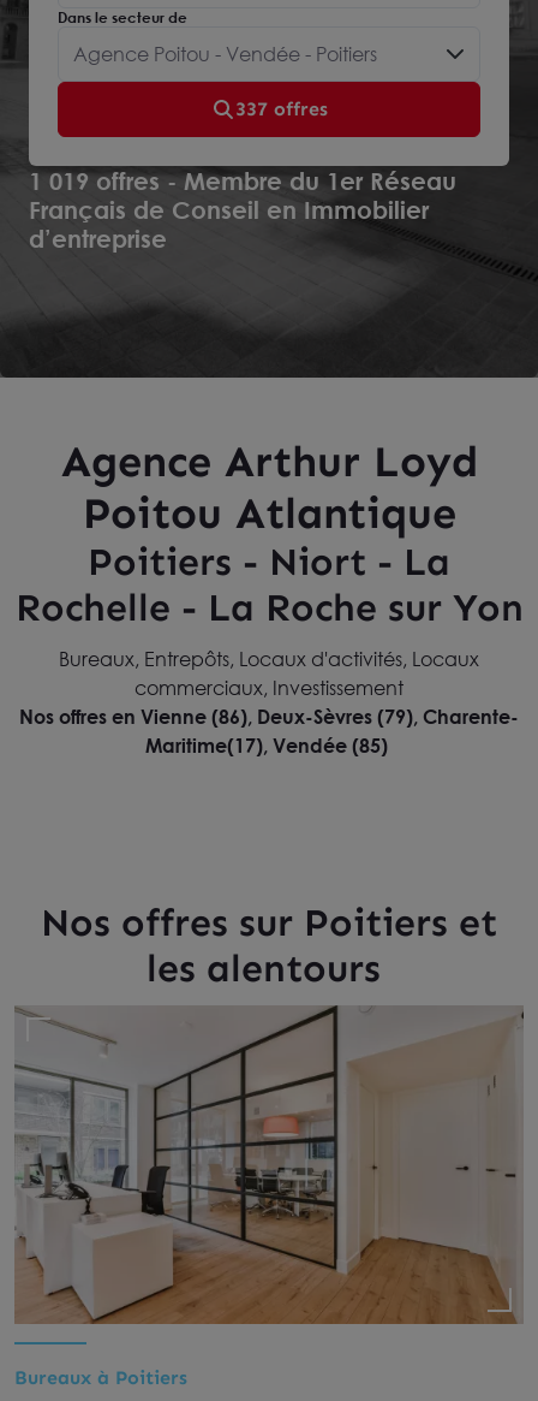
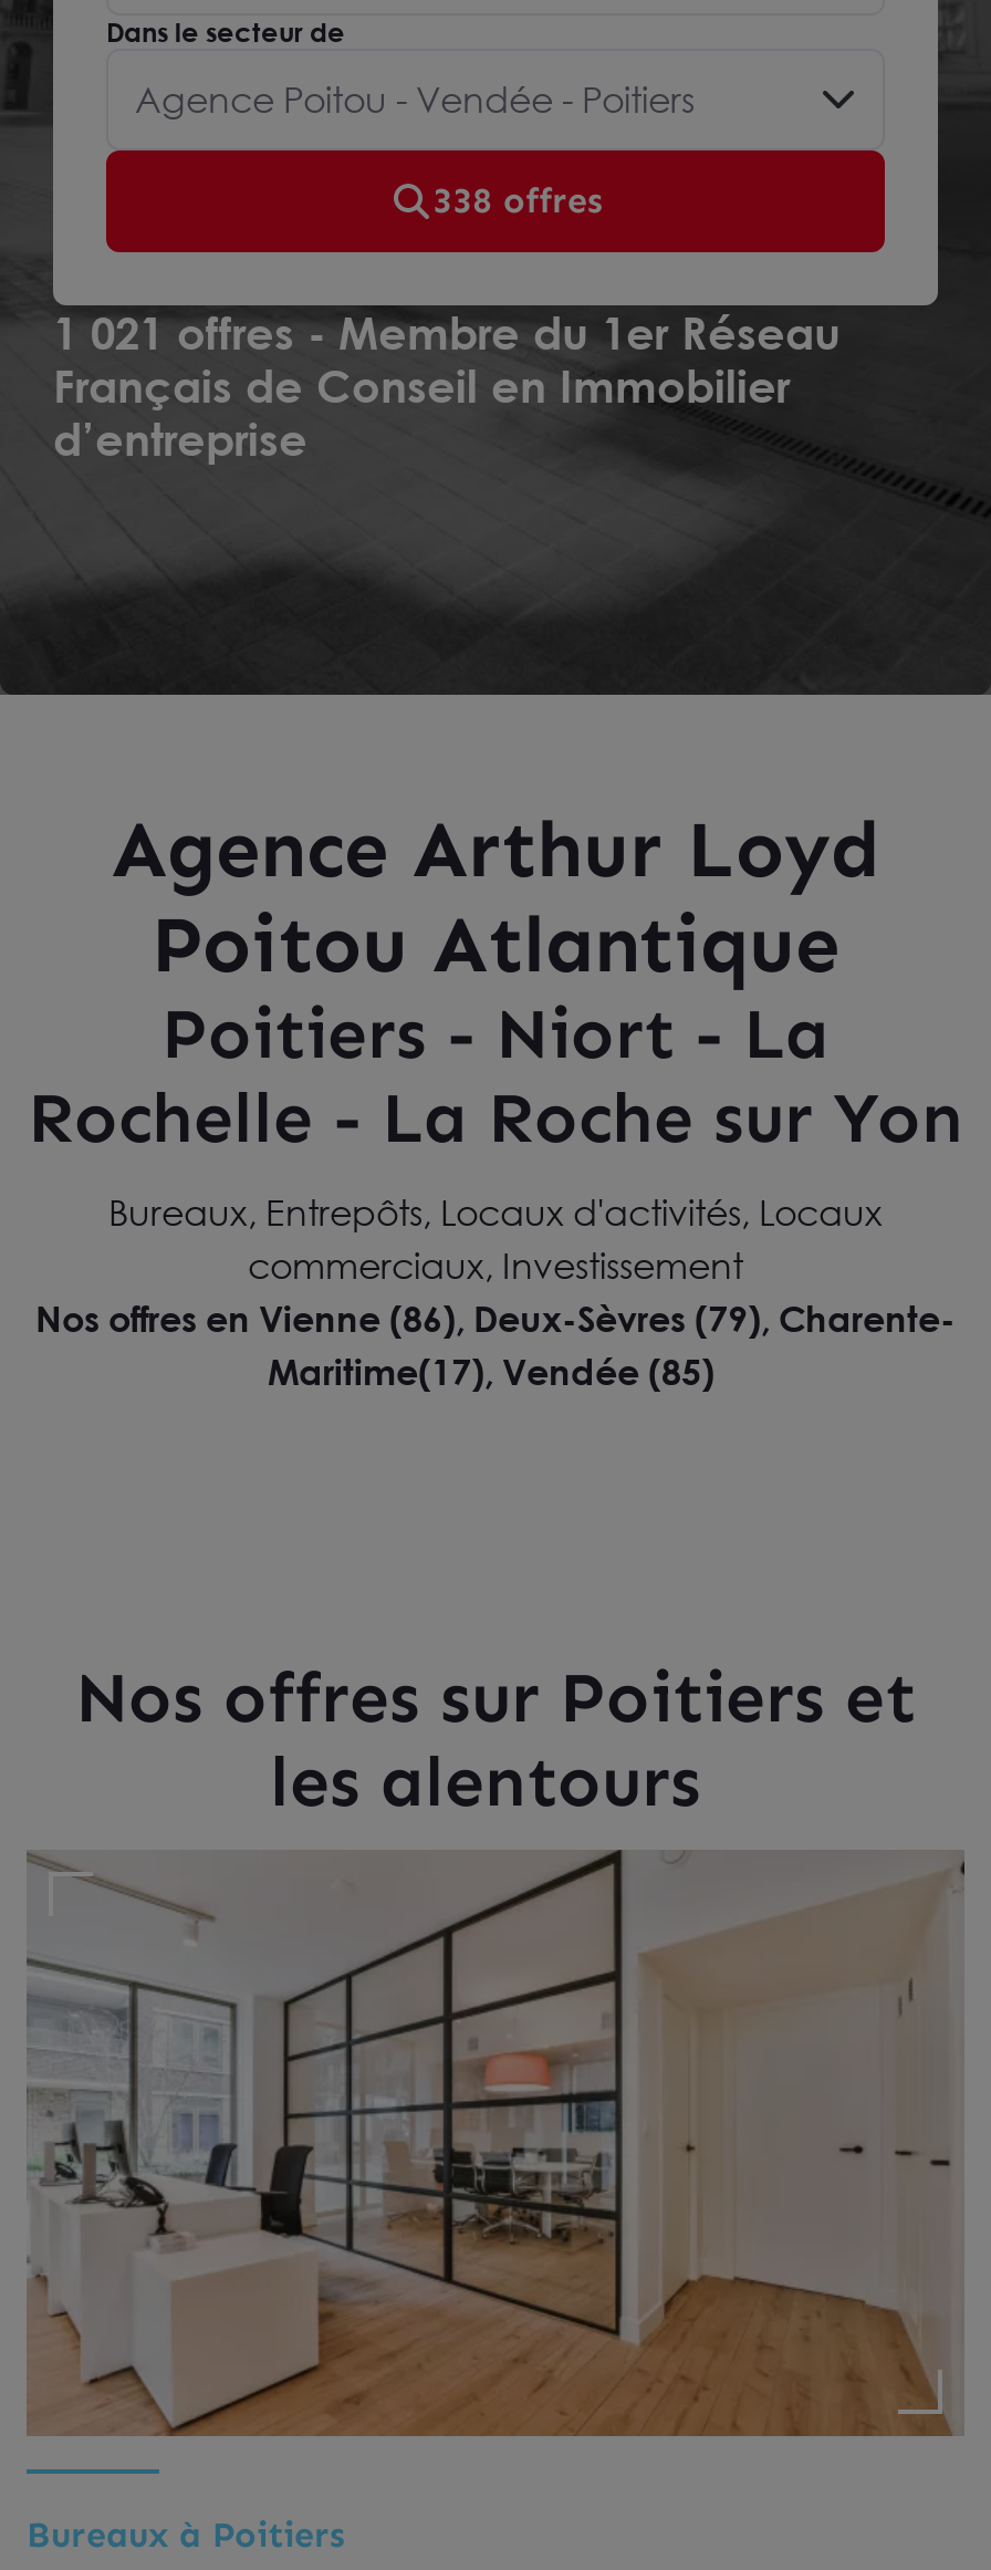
- 337 offres
+ 338 offres

- 1 019 offres - Membre du 1er Réseau
+ 1 021 offres - Membre du 1er Réseau
